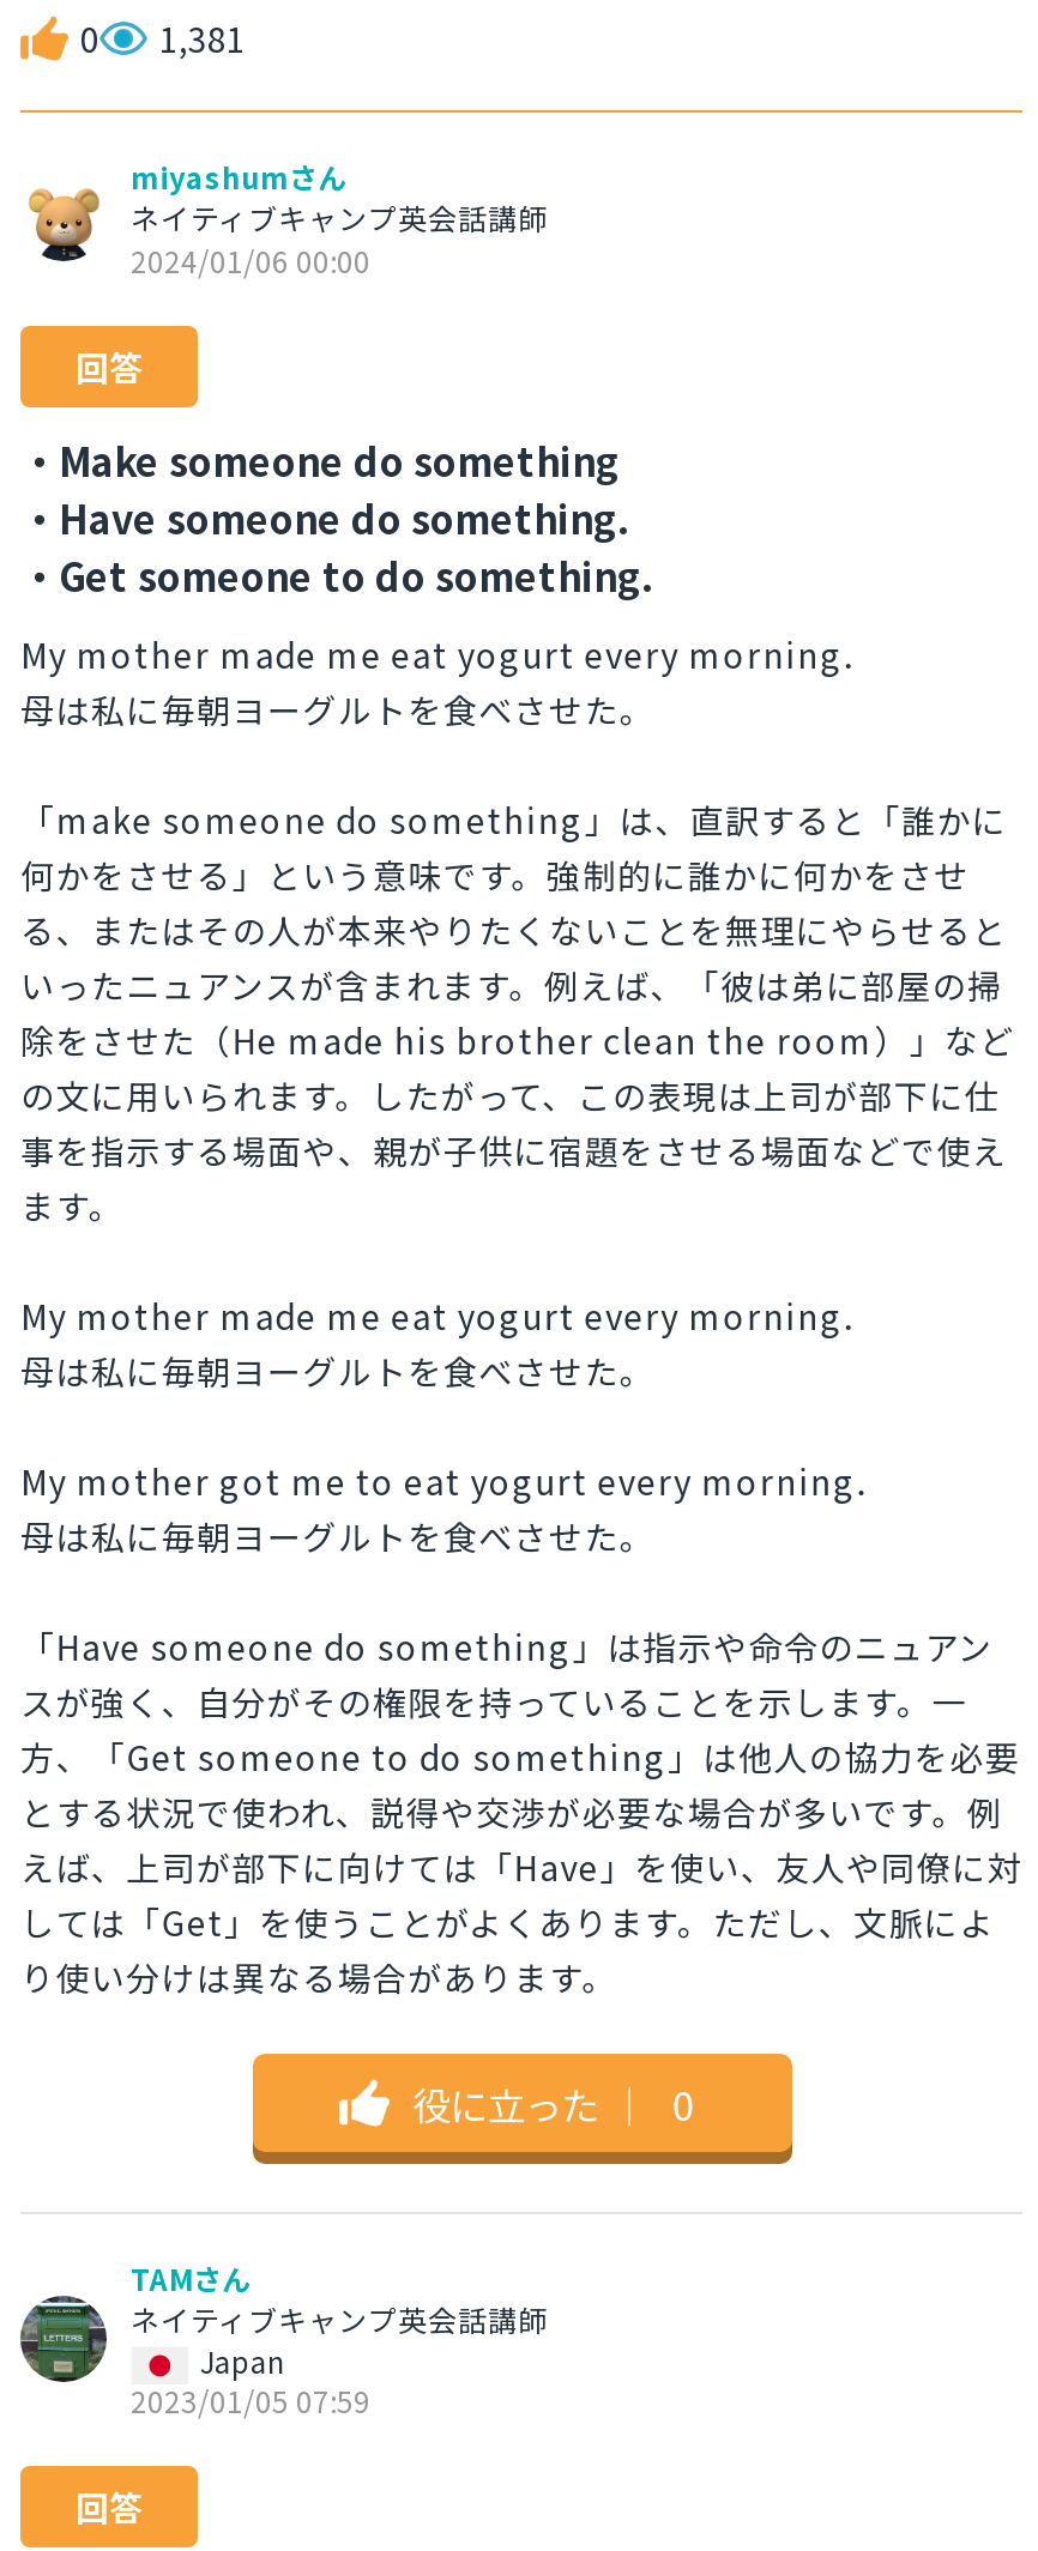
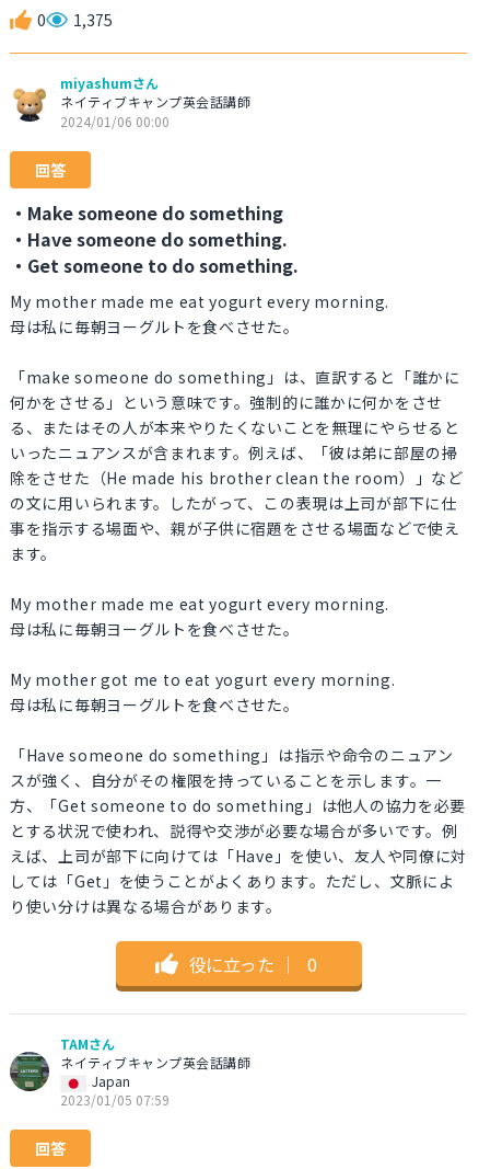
- 0 1,381
+ 0 1,375
